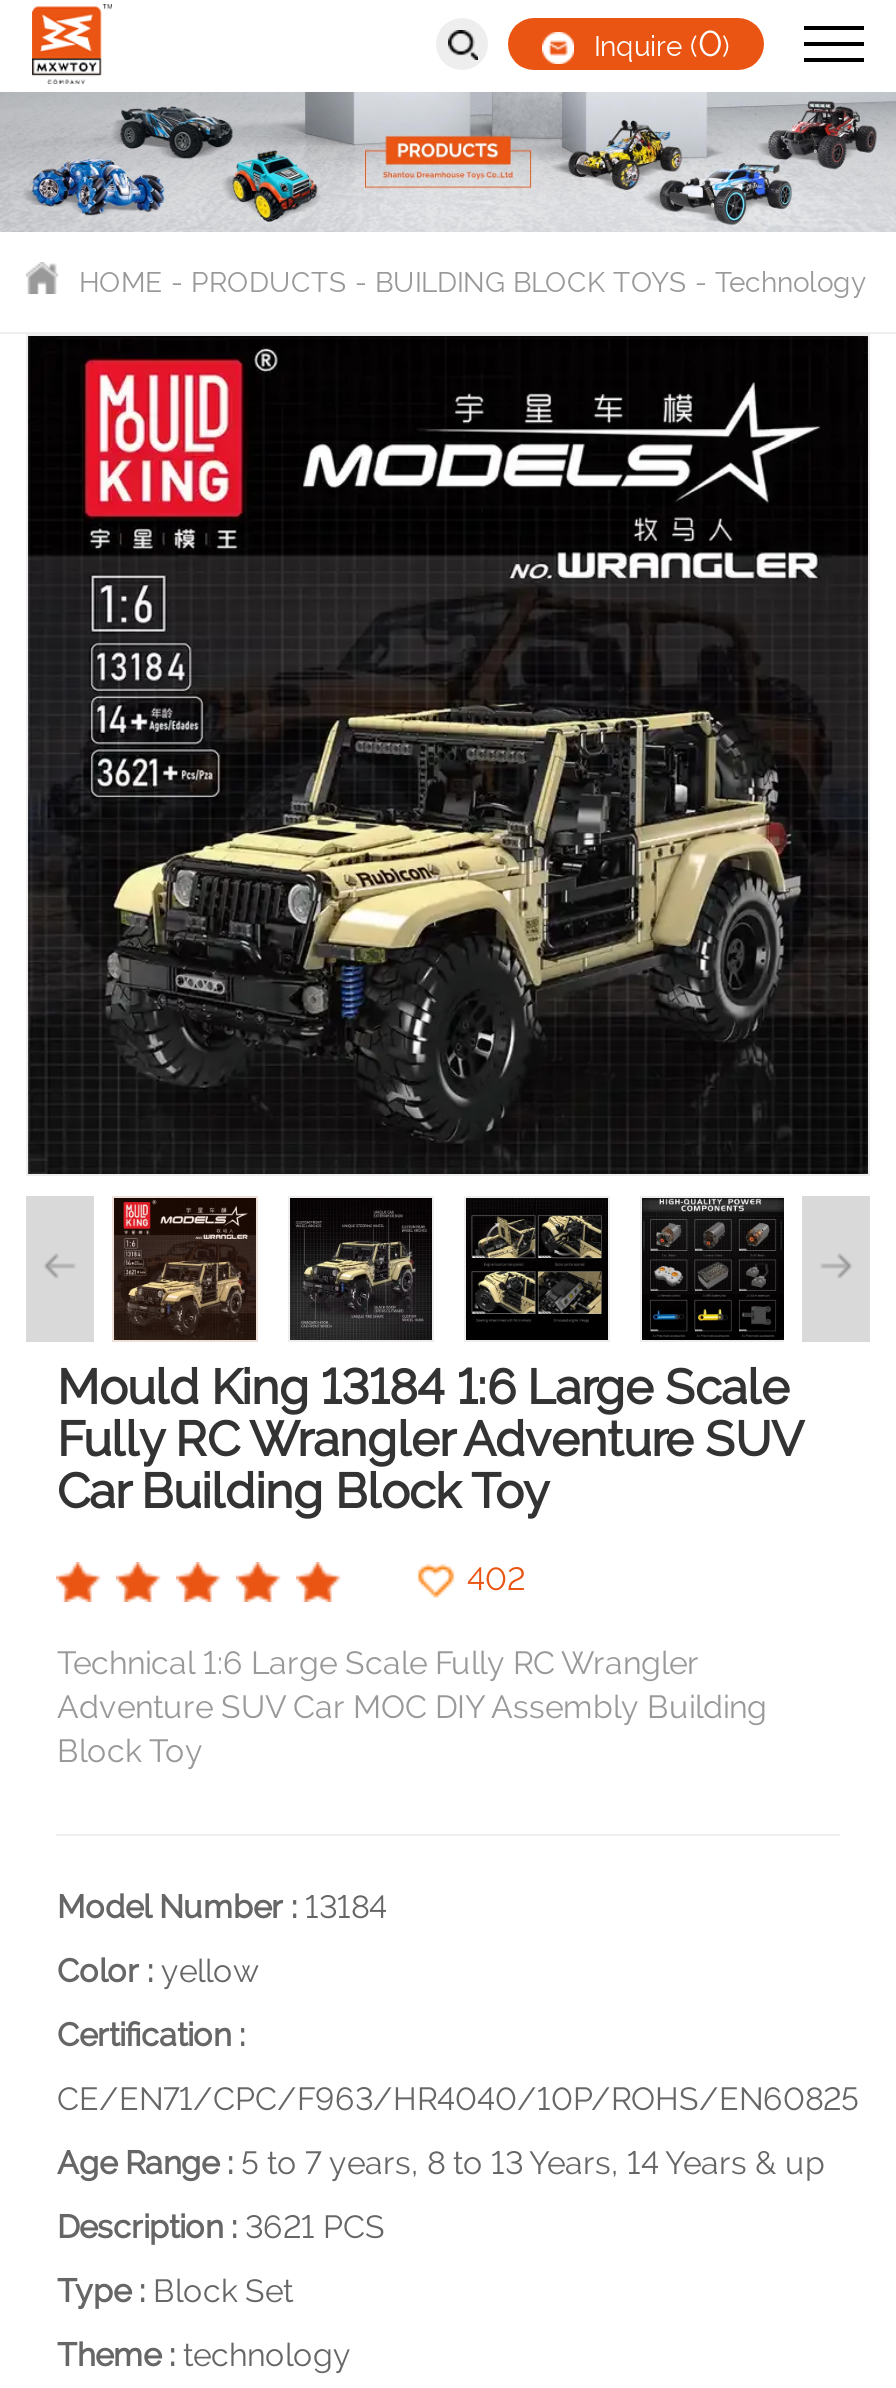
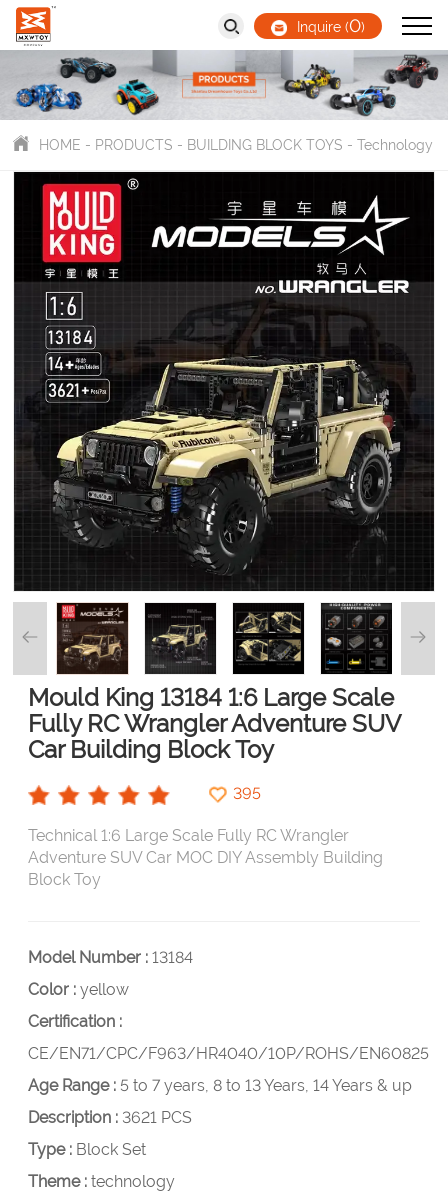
- 402
+ 395
